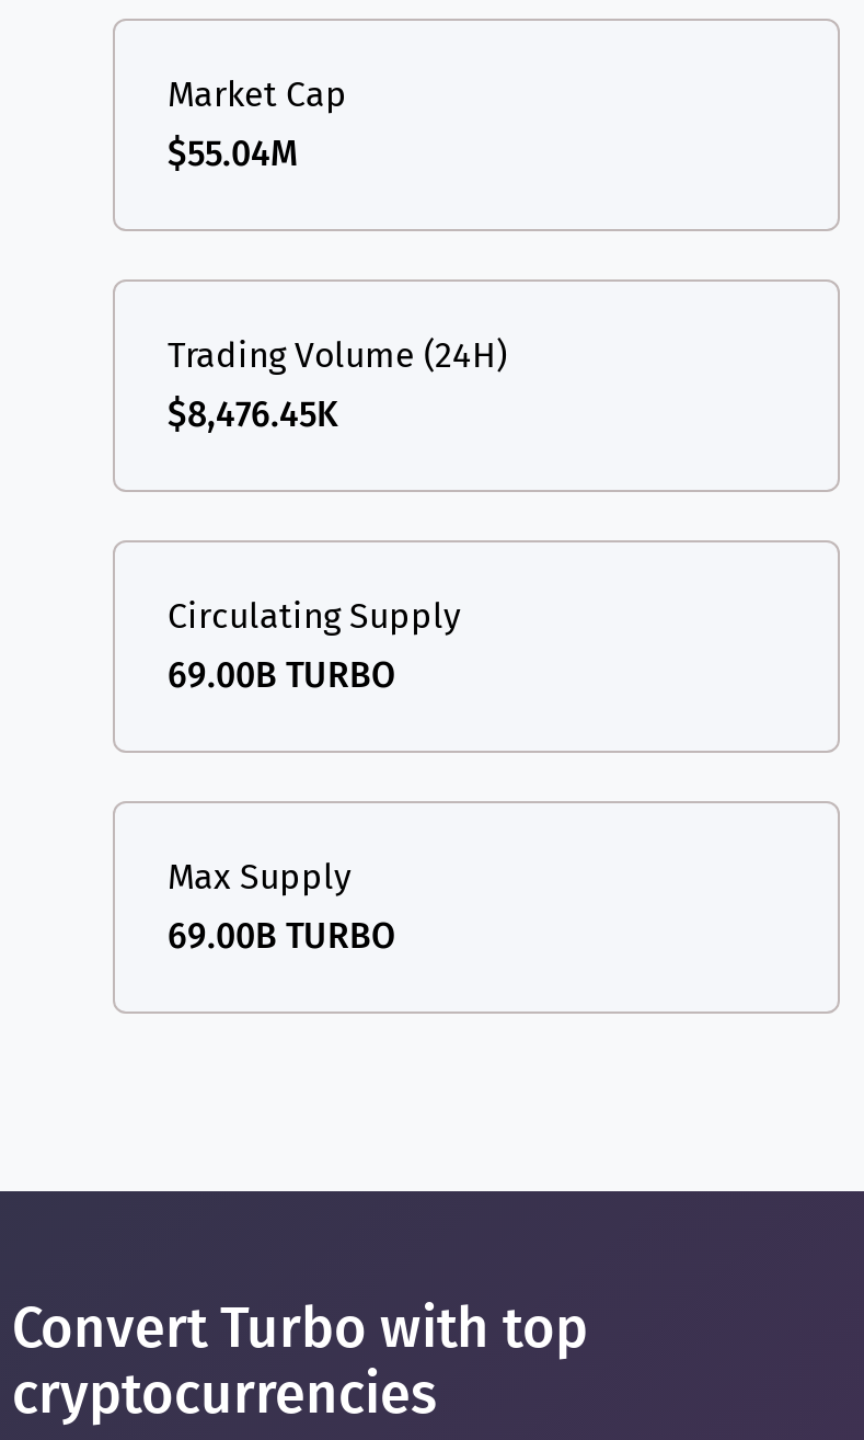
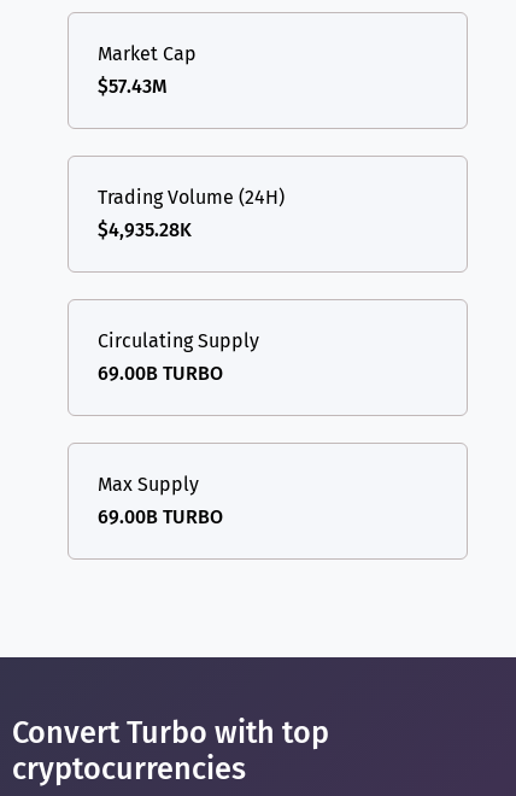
- $55.04M
+ $57.43M

- $8,476.45K
+ $4,935.28K
